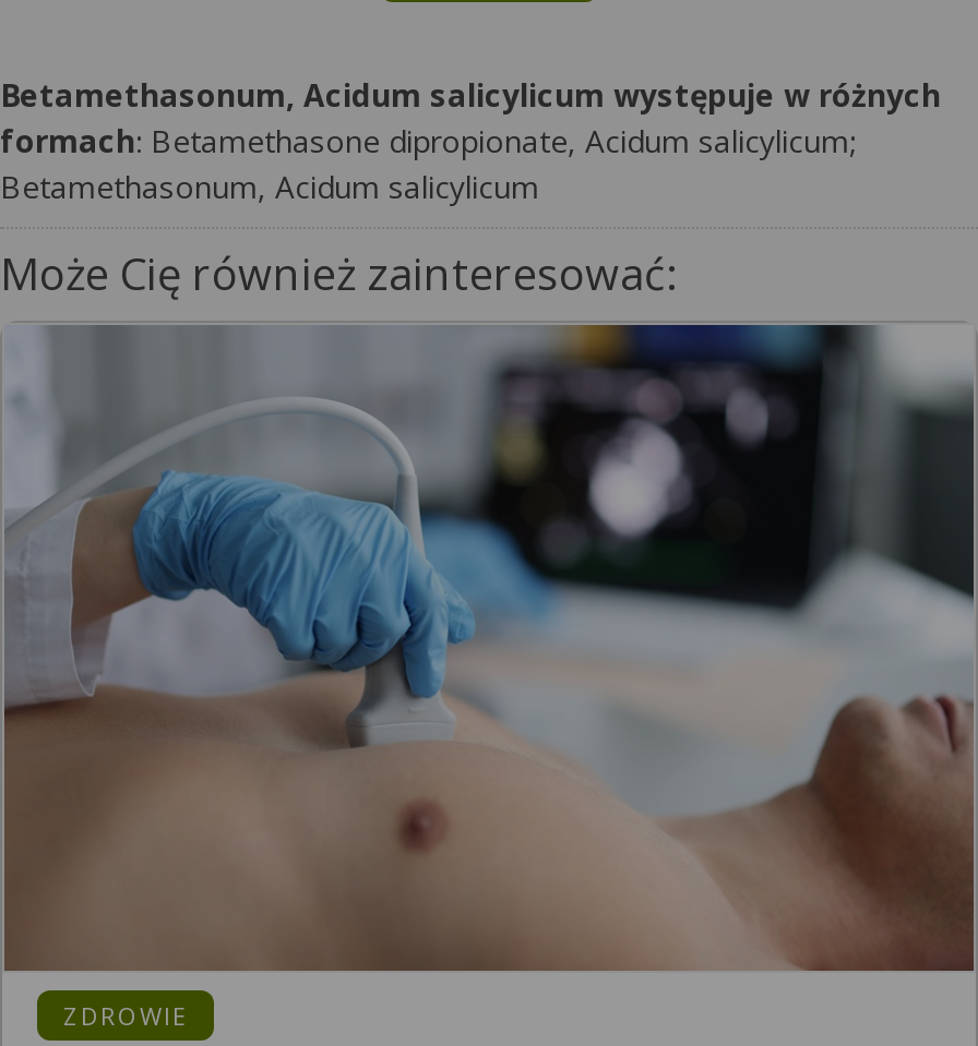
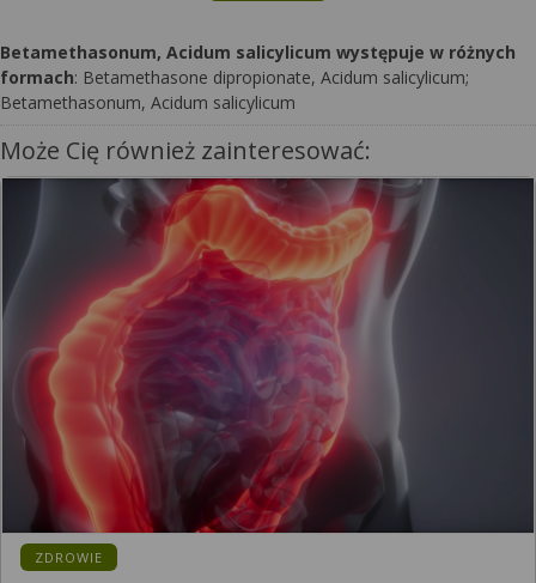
- [image]
+ [image]
